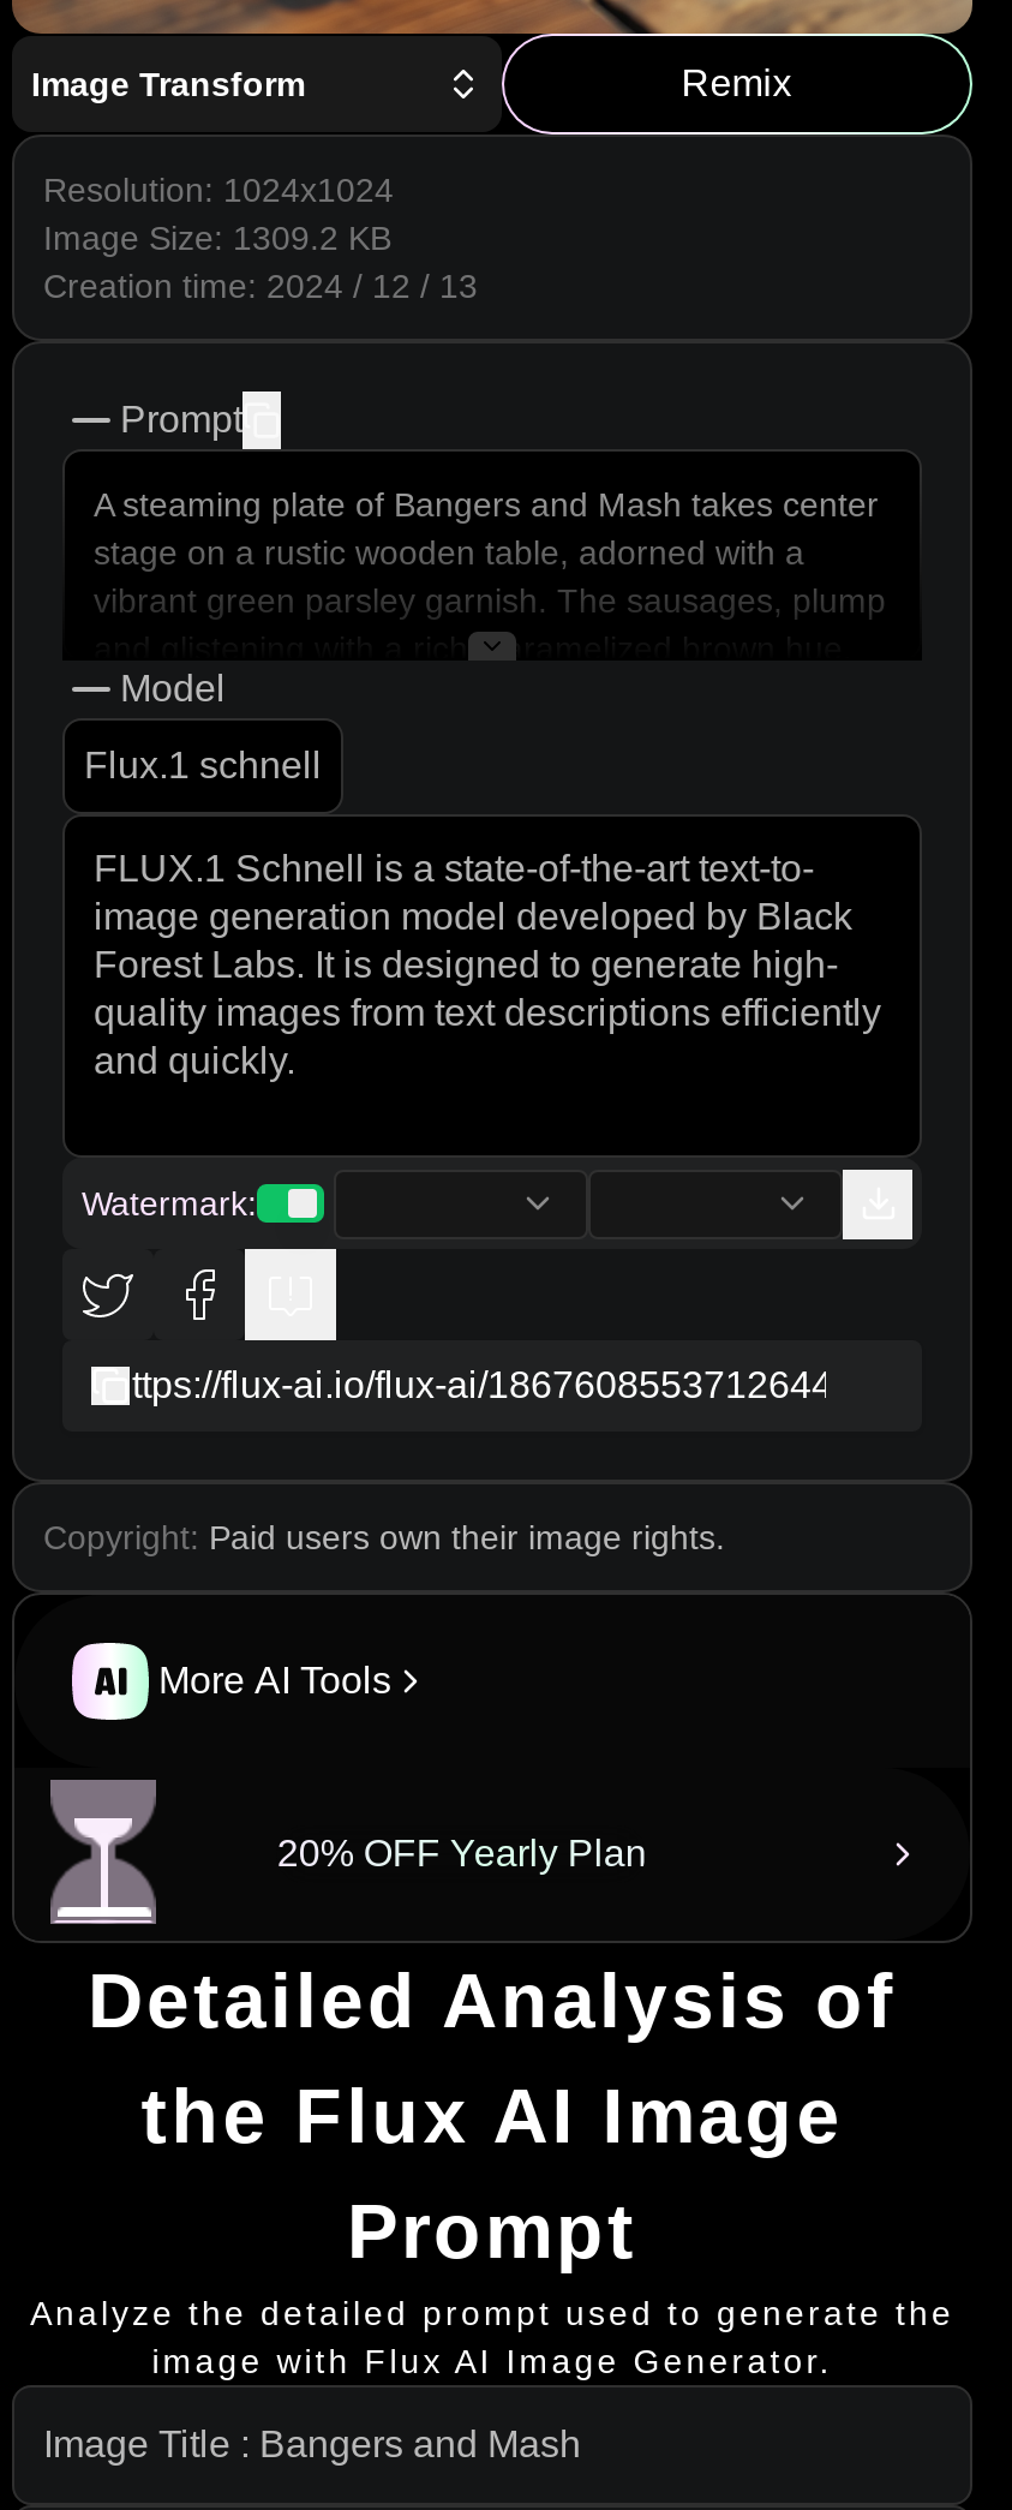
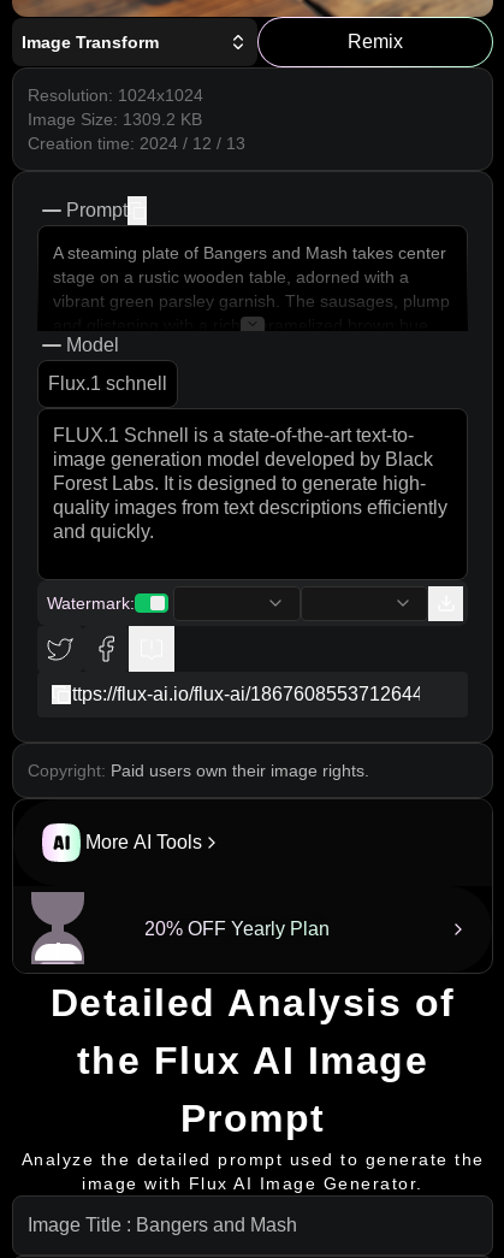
- [image]
+ [image]
